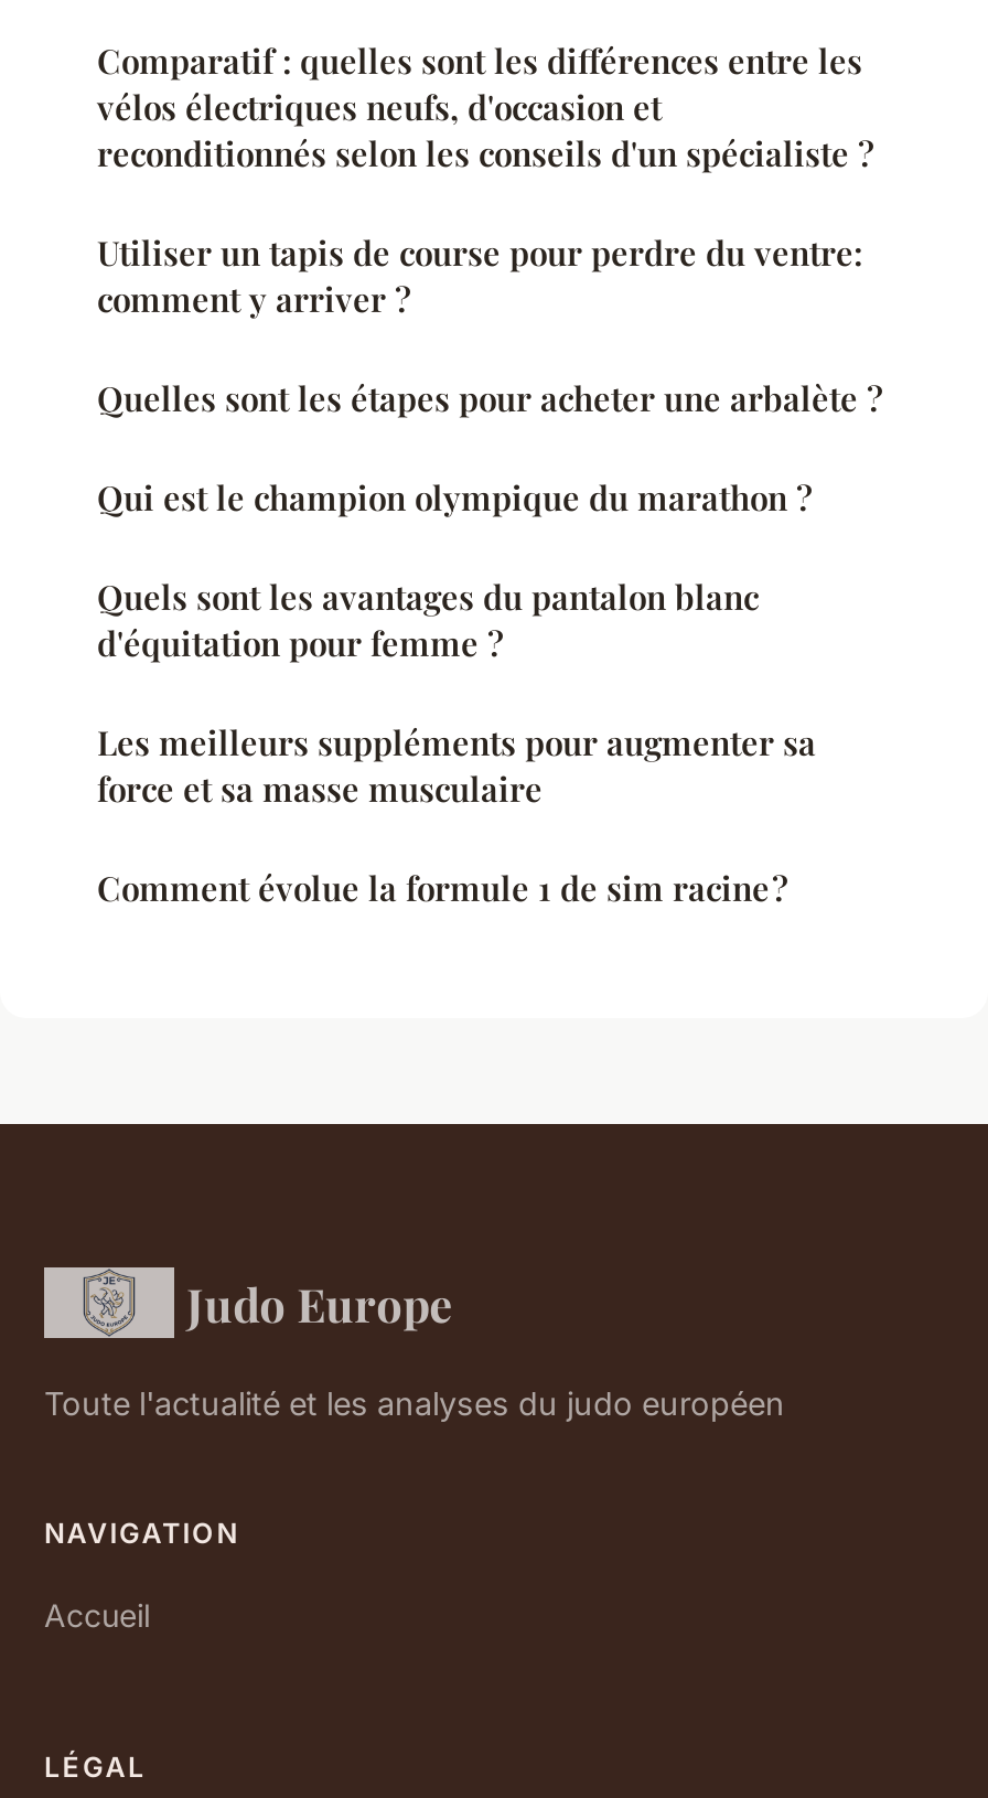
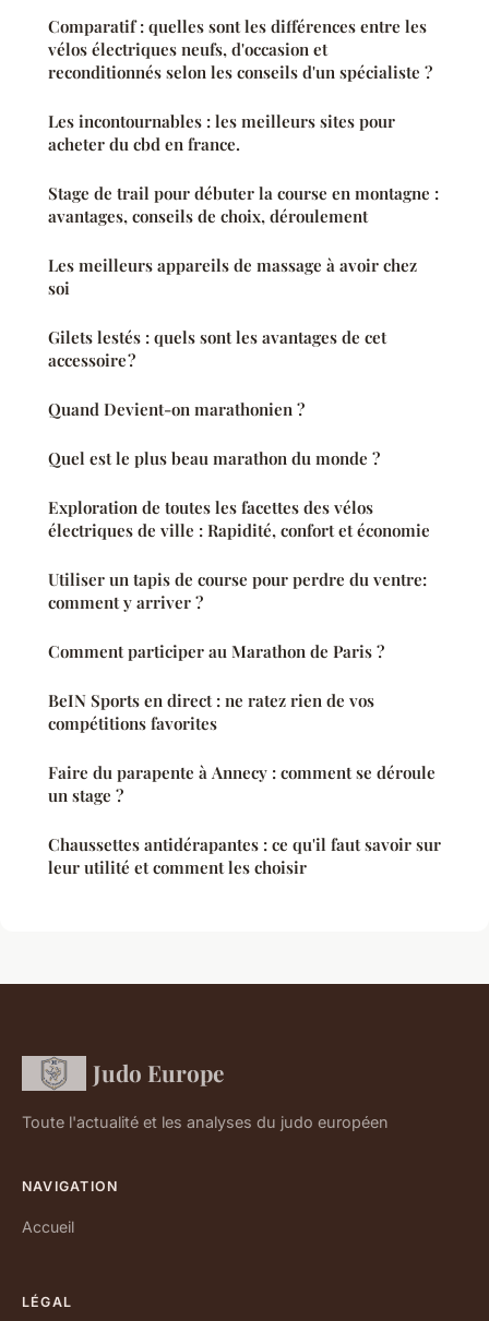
+ Les incontournables : les meilleurs sites pour
+ acheter du cbd en france.
+ Stage de trail pour débuter la course en montagne :
+ avantages, conseils de choix, déroulement
+ Les meilleurs appareils de massage à avoir chez
+ soi
+ Gilets lestés : quels sont les avantages de cet
+ accessoire ?
+ Quand Devient-on marathonien ?
+ Quel est le plus beau marathon du monde ?
+ Exploration de toutes les facettes des vélos
+ électriques de ville : Rapidité, confort et économie

moved down: Utiliser un tapis de course pour perdre du ventre: | comment y arriver ?

- Quelles sont les étapes pour acheter une arbalète ?
- Qui est le champion olympique du marathon ?
- Quels sont les avantages du pantalon blanc
- d'équitation pour femme ?
- Les meilleurs suppléments pour augmenter sa
- force et sa masse musculaire
- Comment évolue la formule 1 de sim racine ?
+ Comment participer au Marathon de Paris ?
+ BeIN Sports en direct : ne ratez rien de vos
+ compétitions favorites
+ Faire du parapente à Annecy : comment se déroule
+ un stage ?
+ Chaussettes antidérapantes : ce qu'il faut savoir sur
+ leur utilité et comment les choisir
